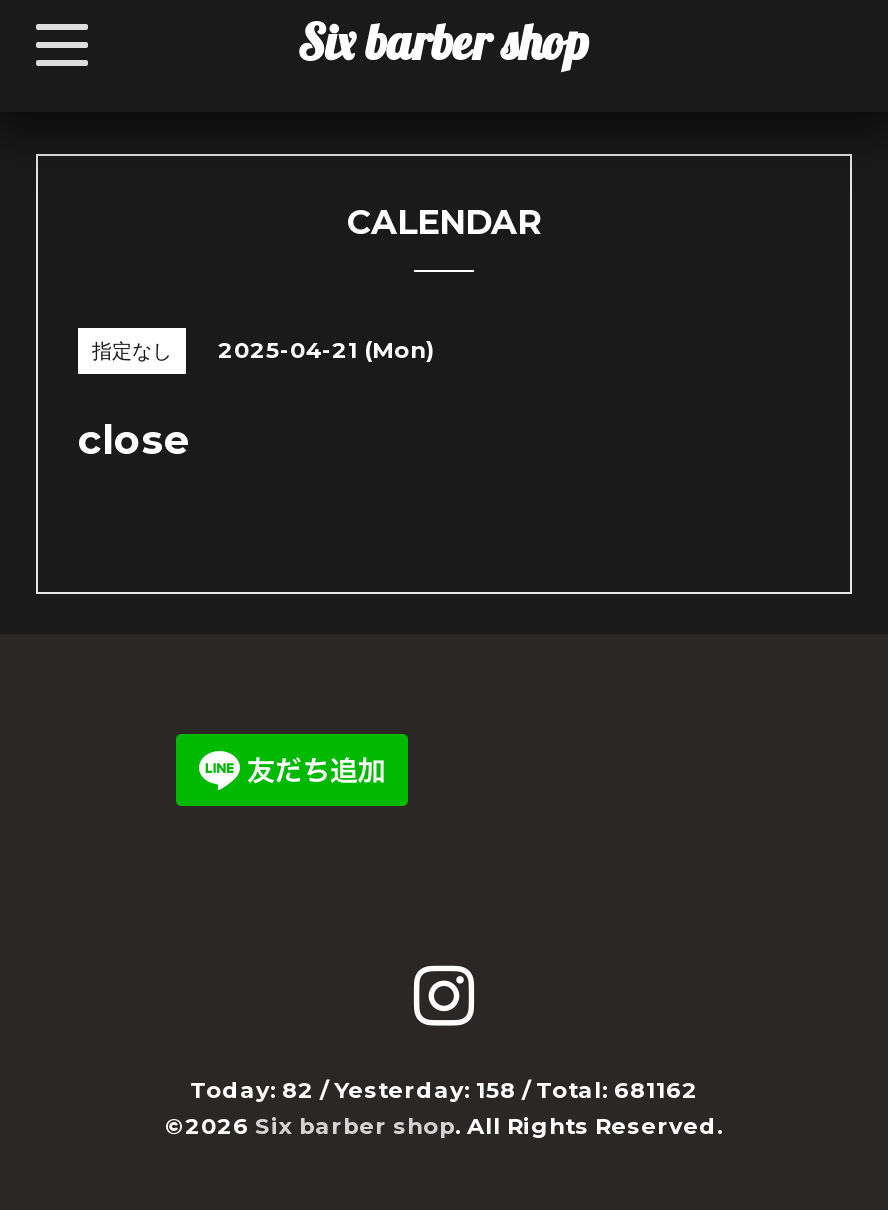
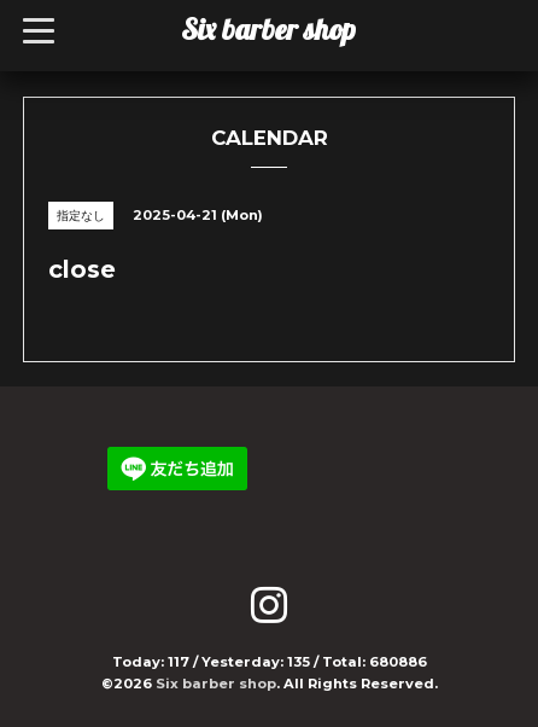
- Today: 82 / Yesterday: 158 / Total: 681162
+ Today: 117 / Yesterday: 135 / Total: 680886
